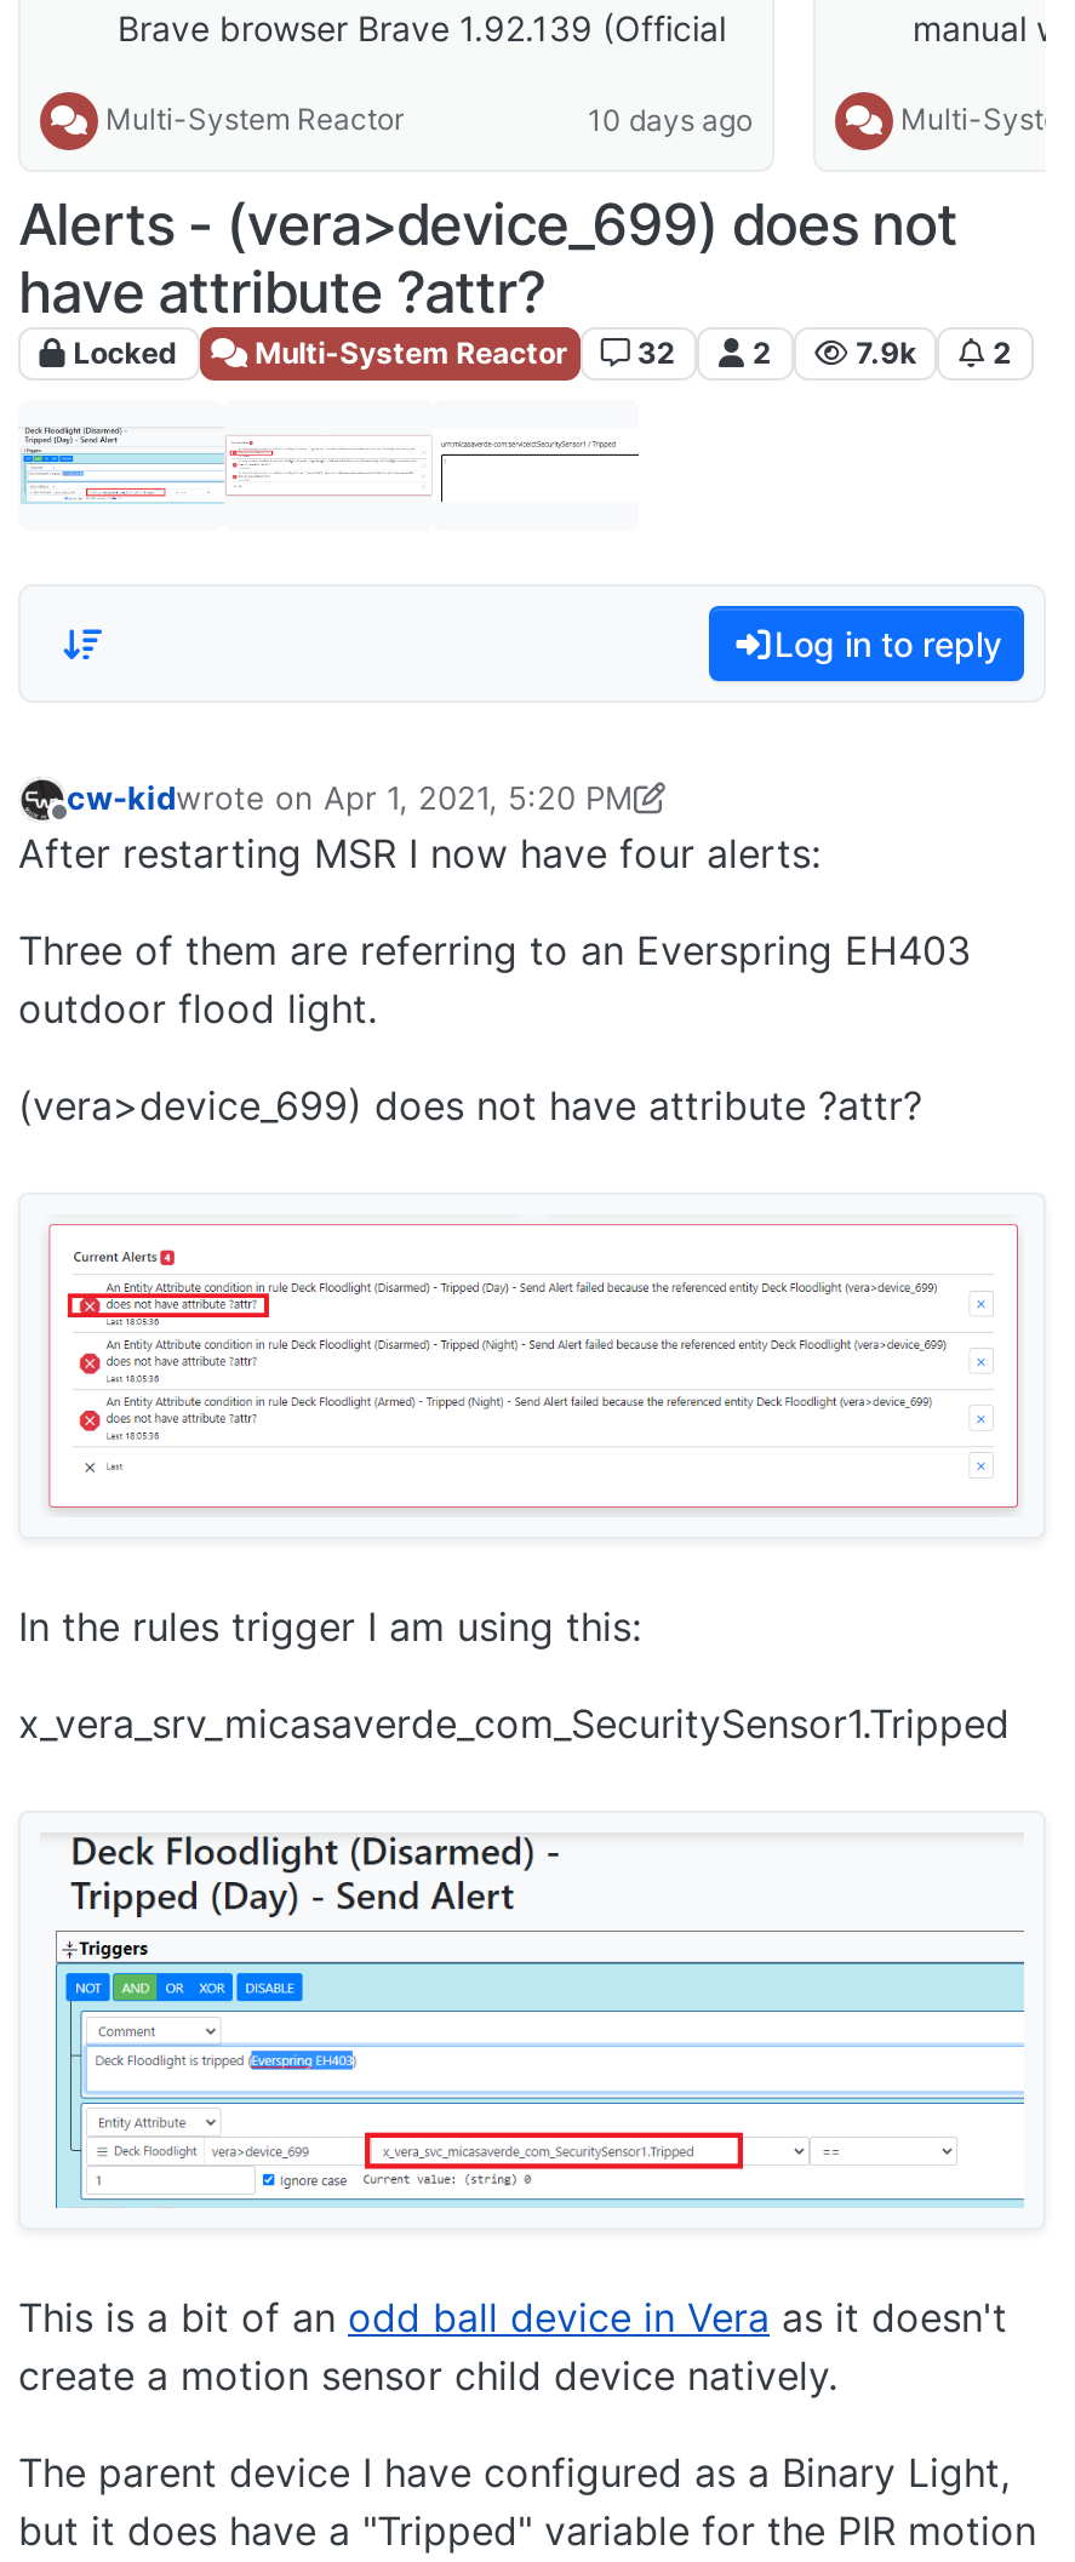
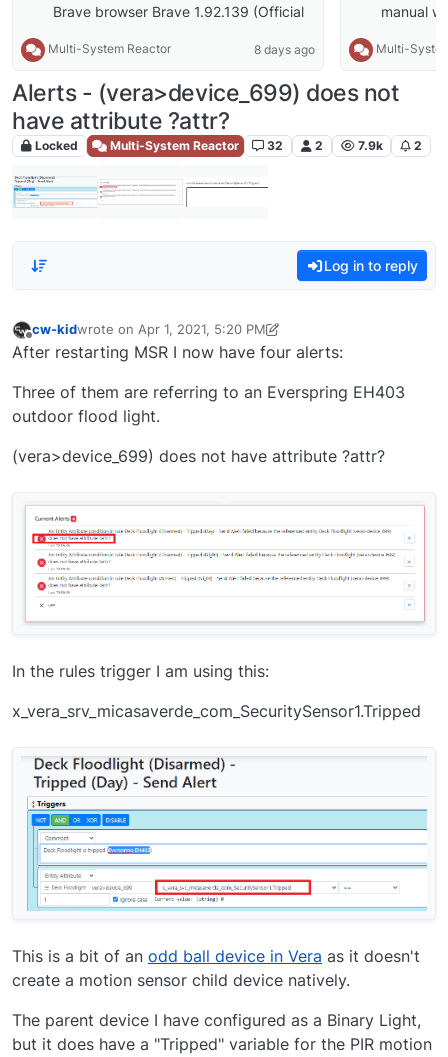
- 10 days ago
+ 8 days ago
